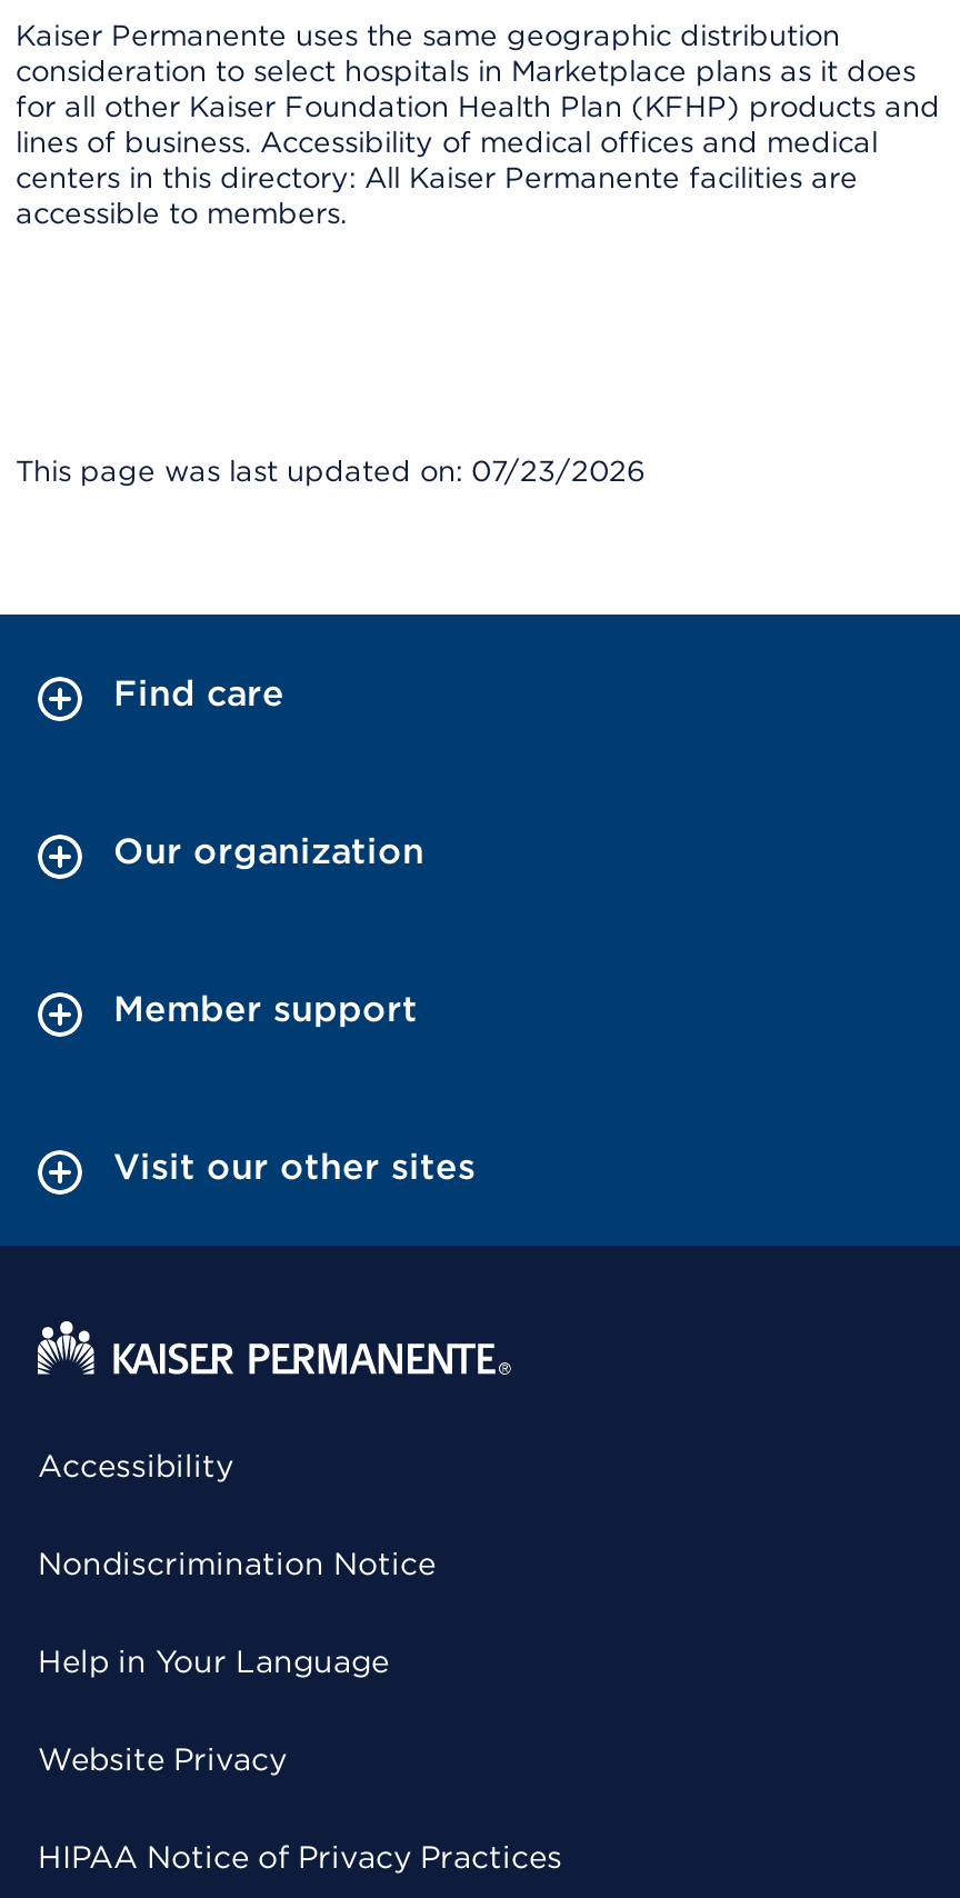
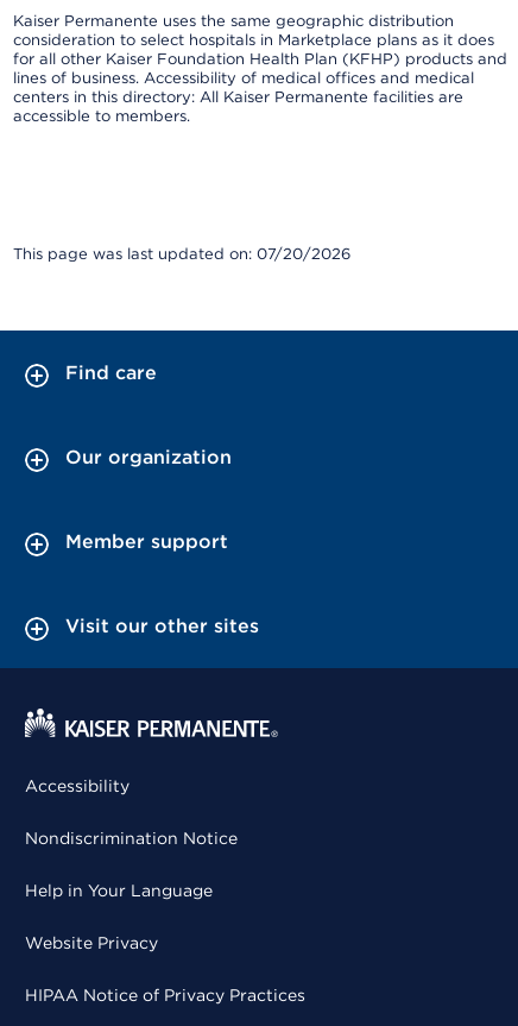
- This page was last updated on: 07/23/2026
+ This page was last updated on: 07/20/2026
